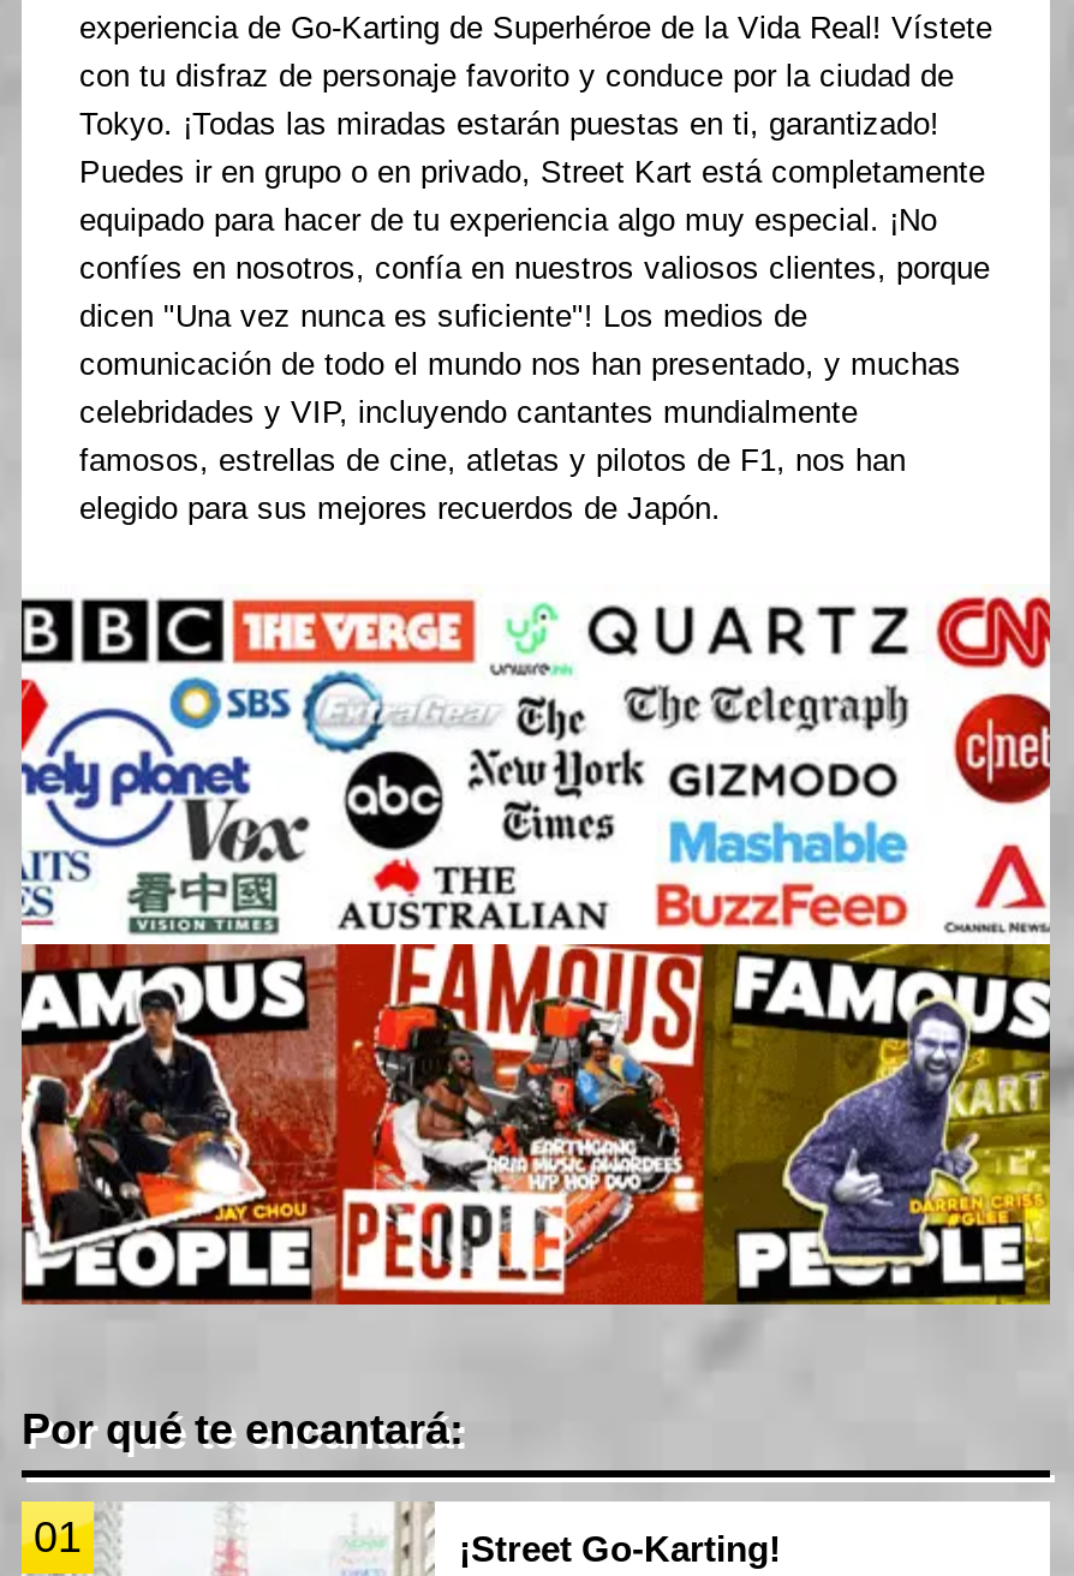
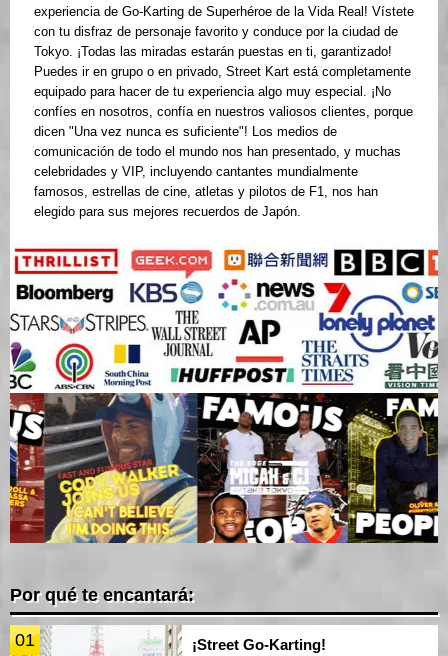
- [image]
+ [image]
